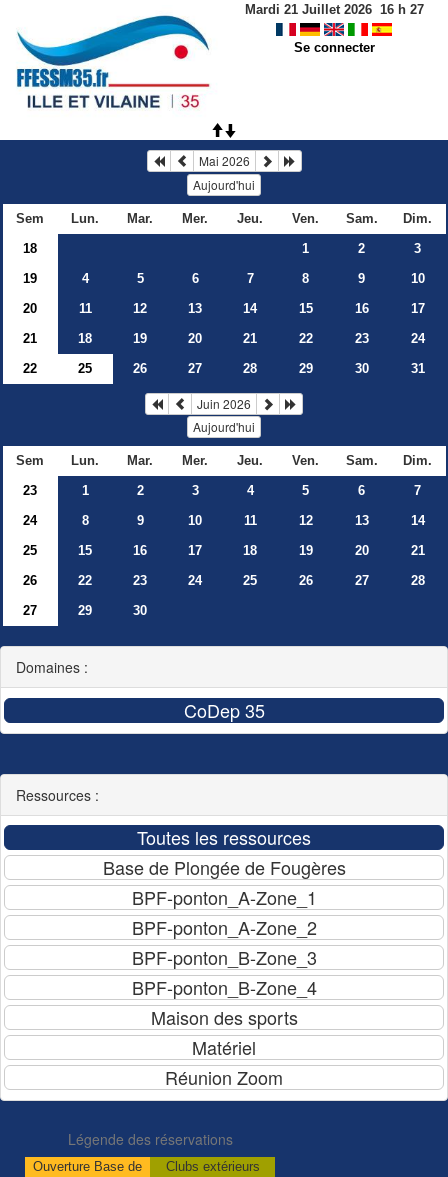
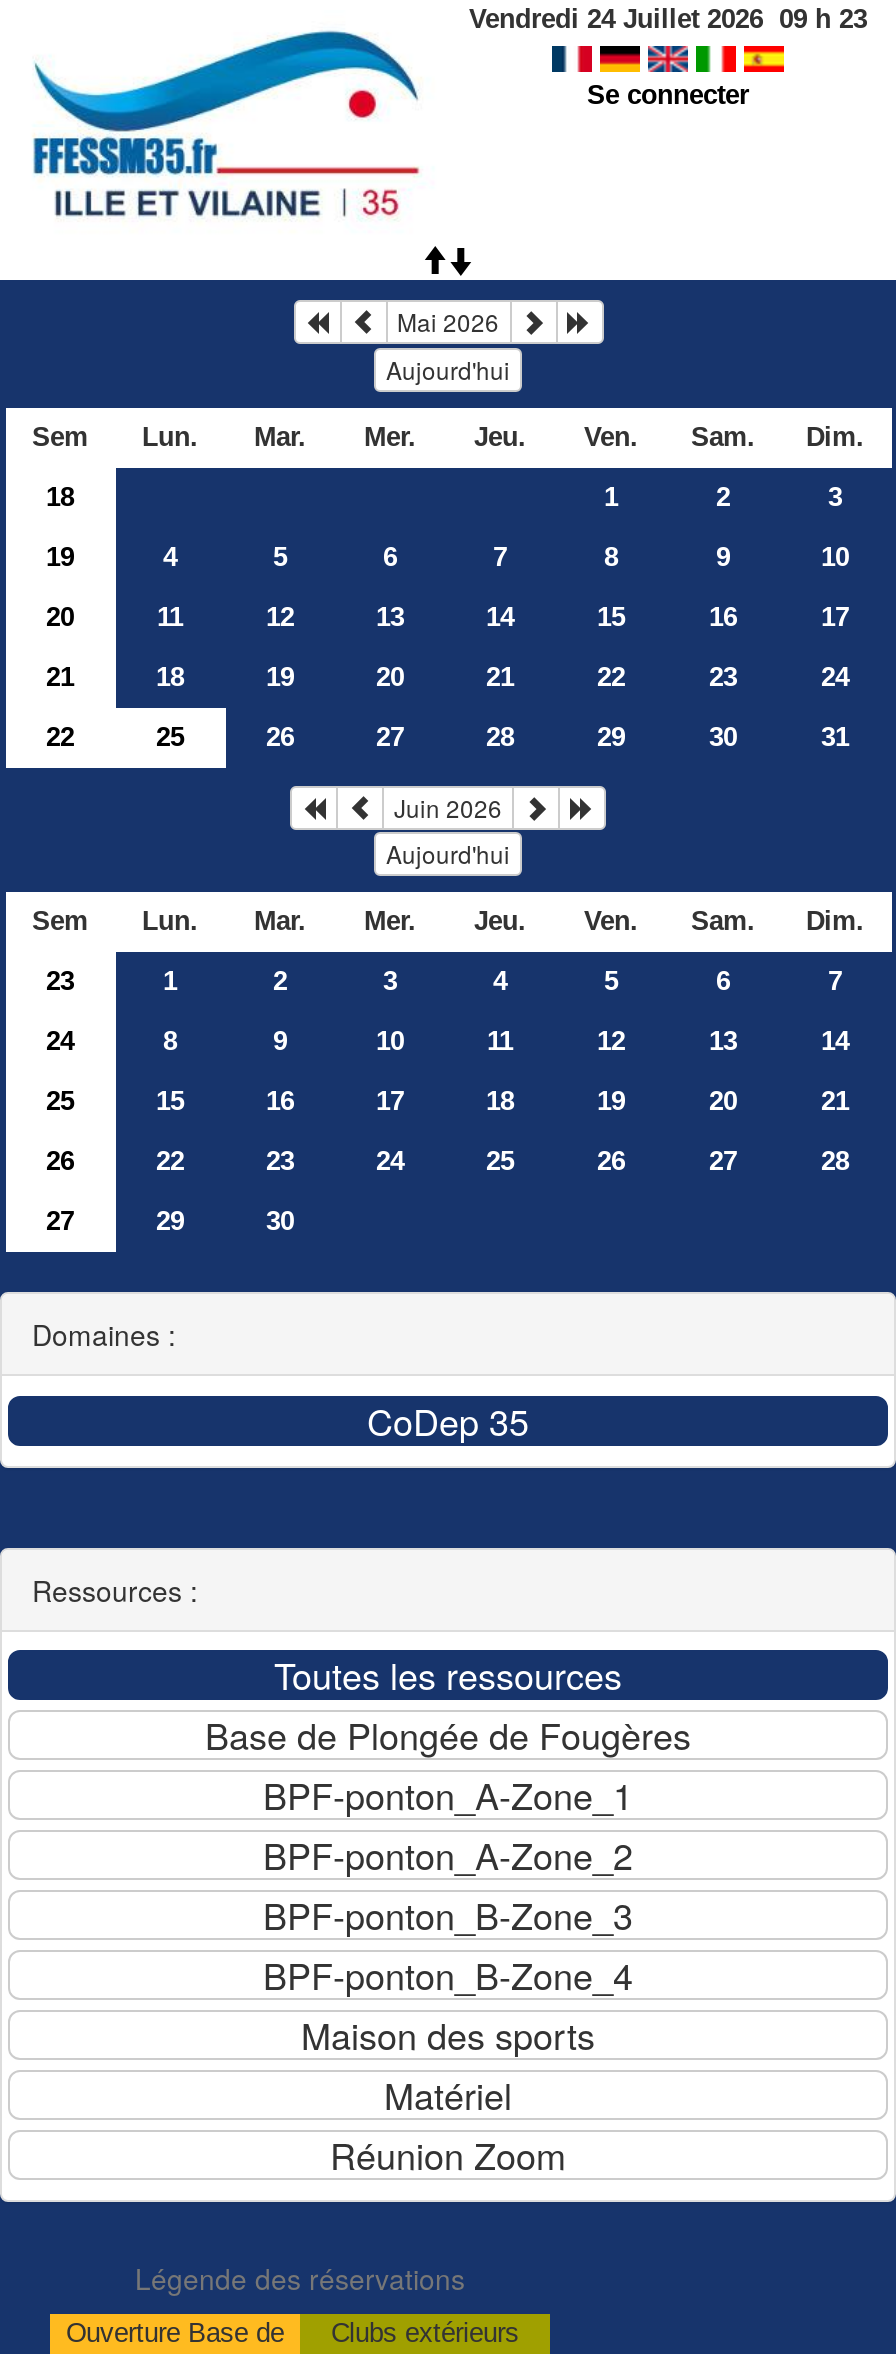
- Mardi 21 Juillet 2026 16 h 27
+ Vendredi 24 Juillet 2026 09 h 23
